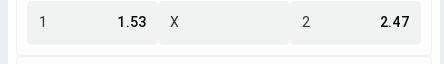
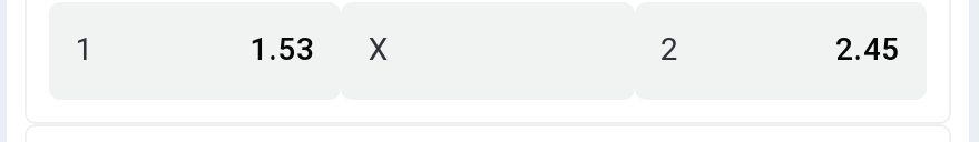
- 2.47
+ 2.45
